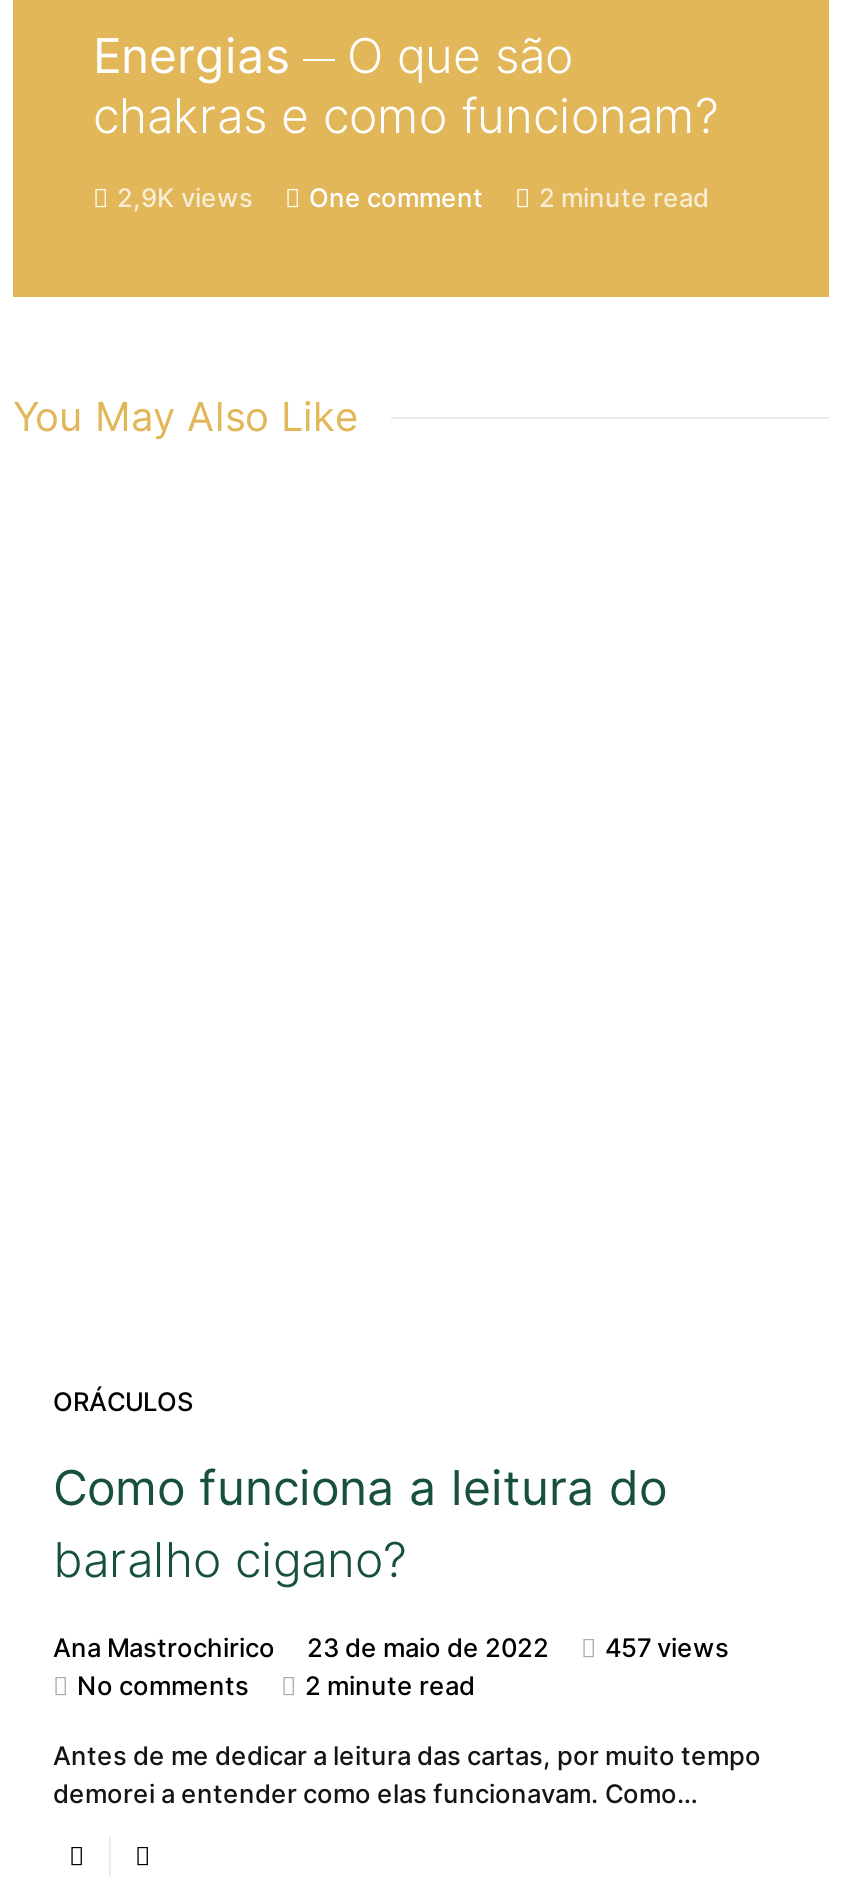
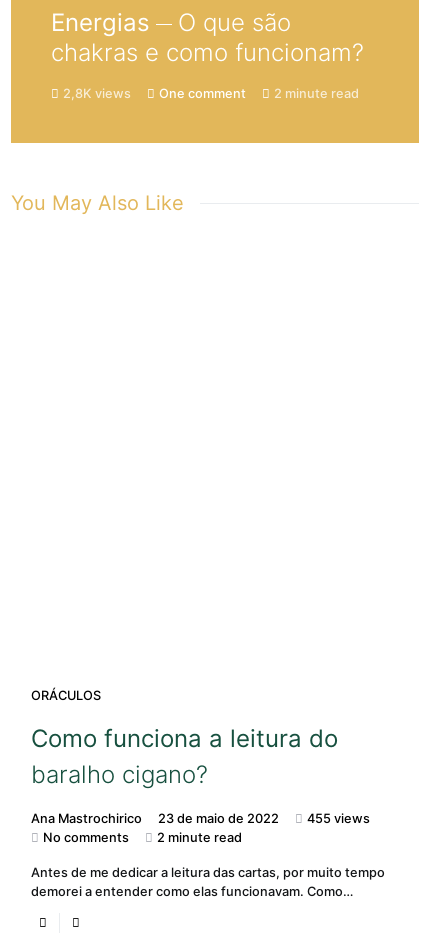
- 2,9K views One comment 2 minute read
+ 2,8K views One comment 2 minute read

- Ana Mastrochirico 23 de maio de 2022 457 views
+ Ana Mastrochirico 23 de maio de 2022 455 views
